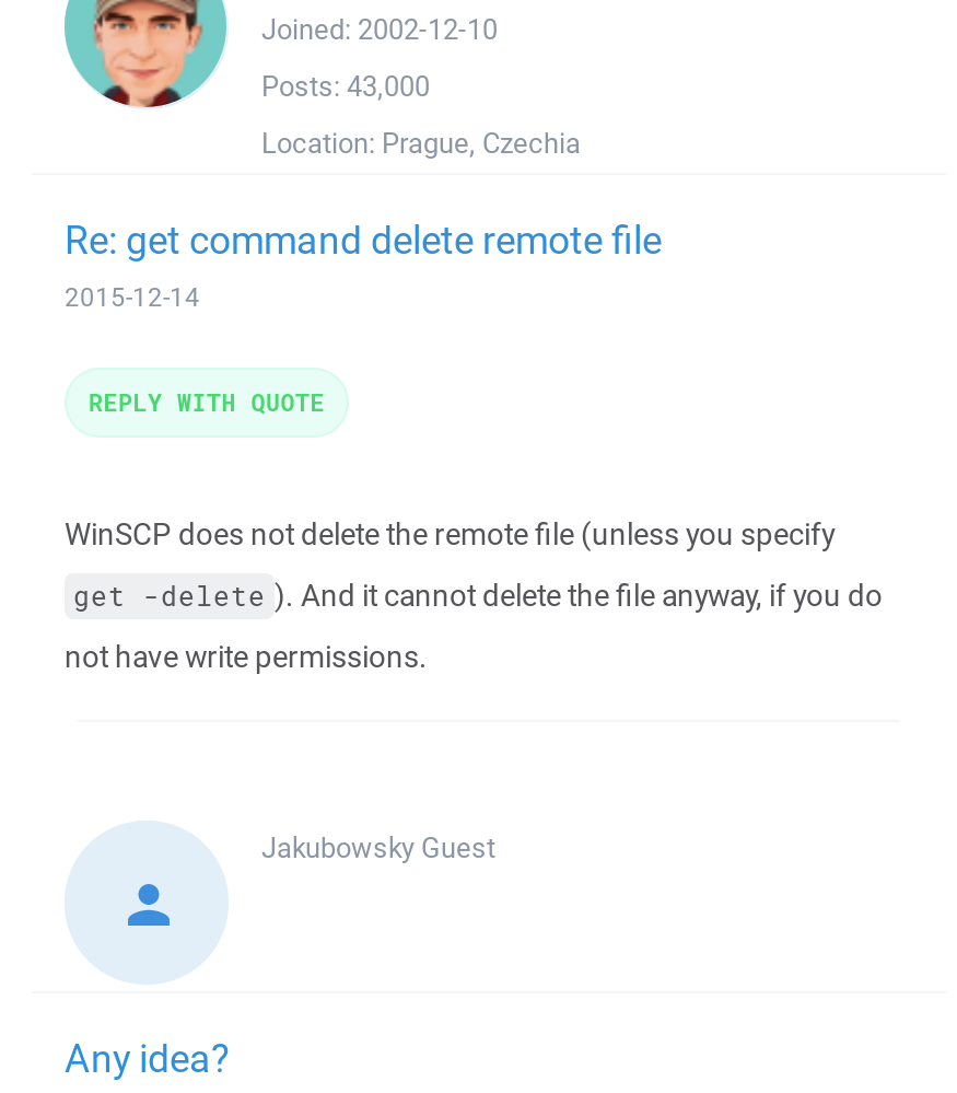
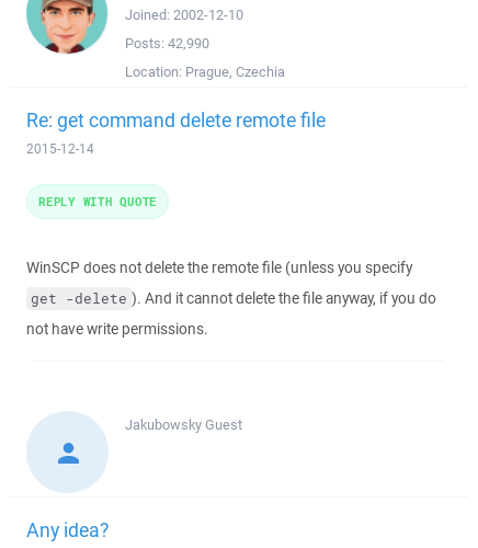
- Posts: 43,000
+ Posts: 42,990
